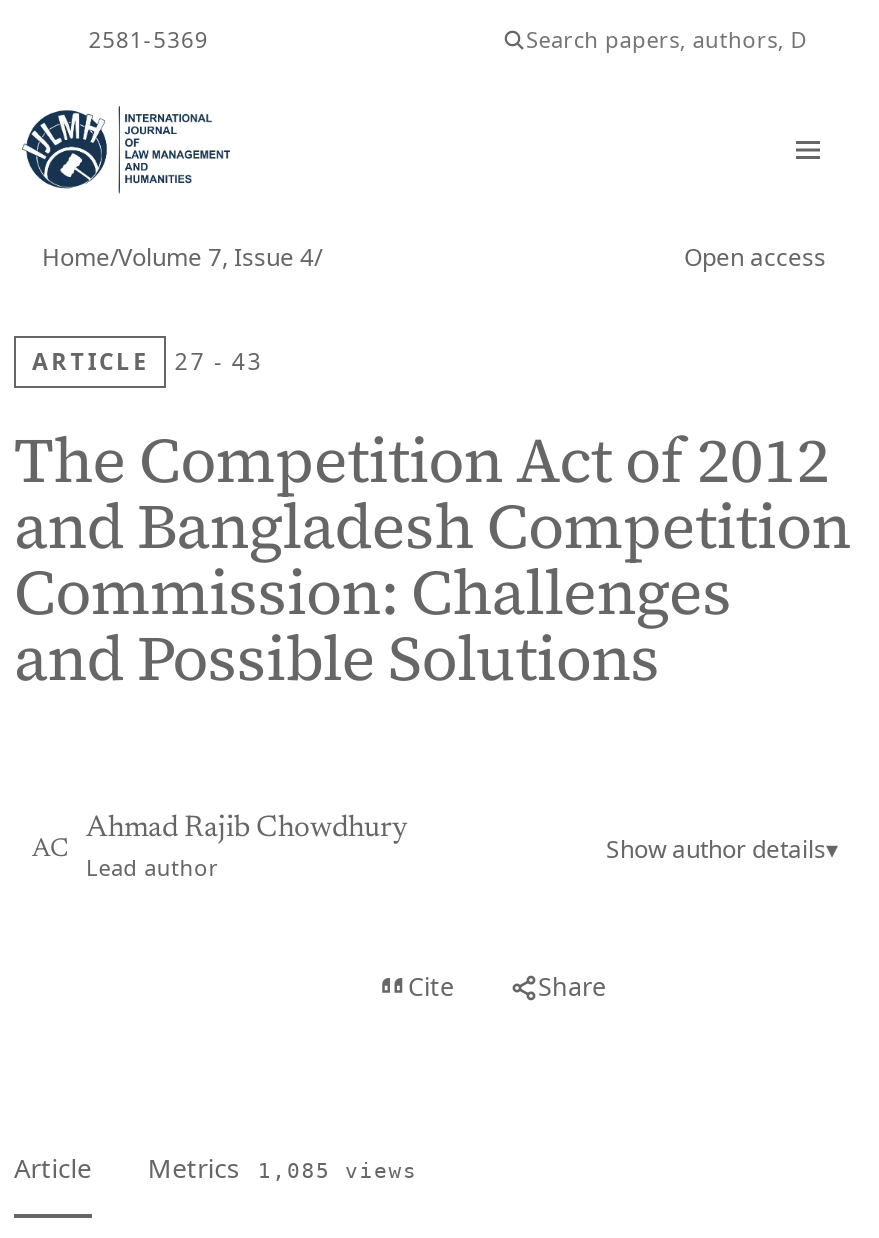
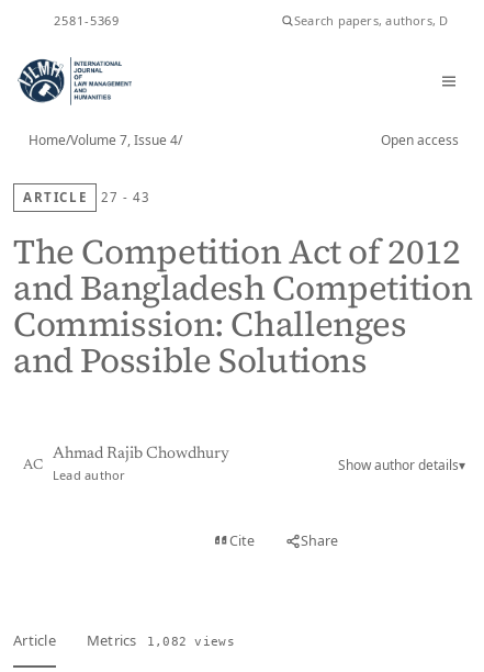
- Metrics 1,085 views
+ Metrics 1,082 views
